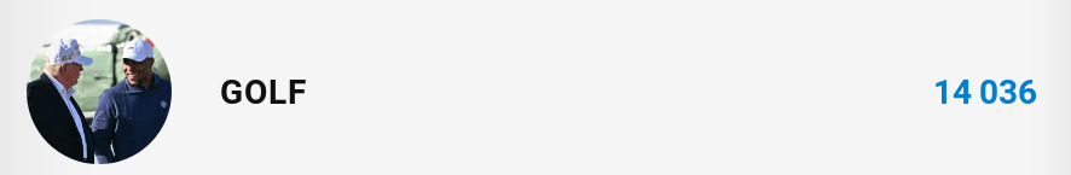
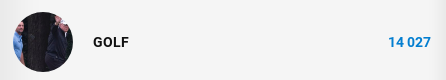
- [image]
+ [image]

- 14 036
+ 14 027
